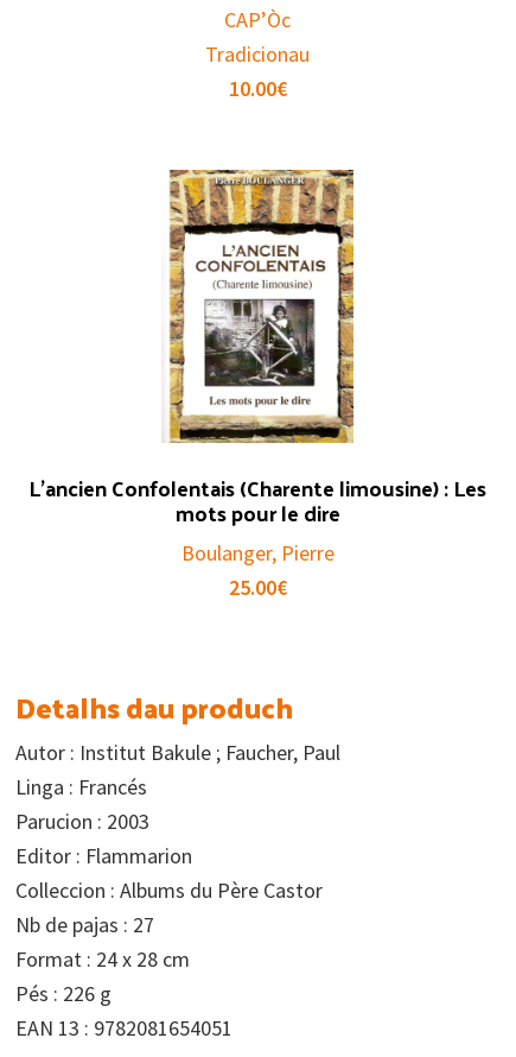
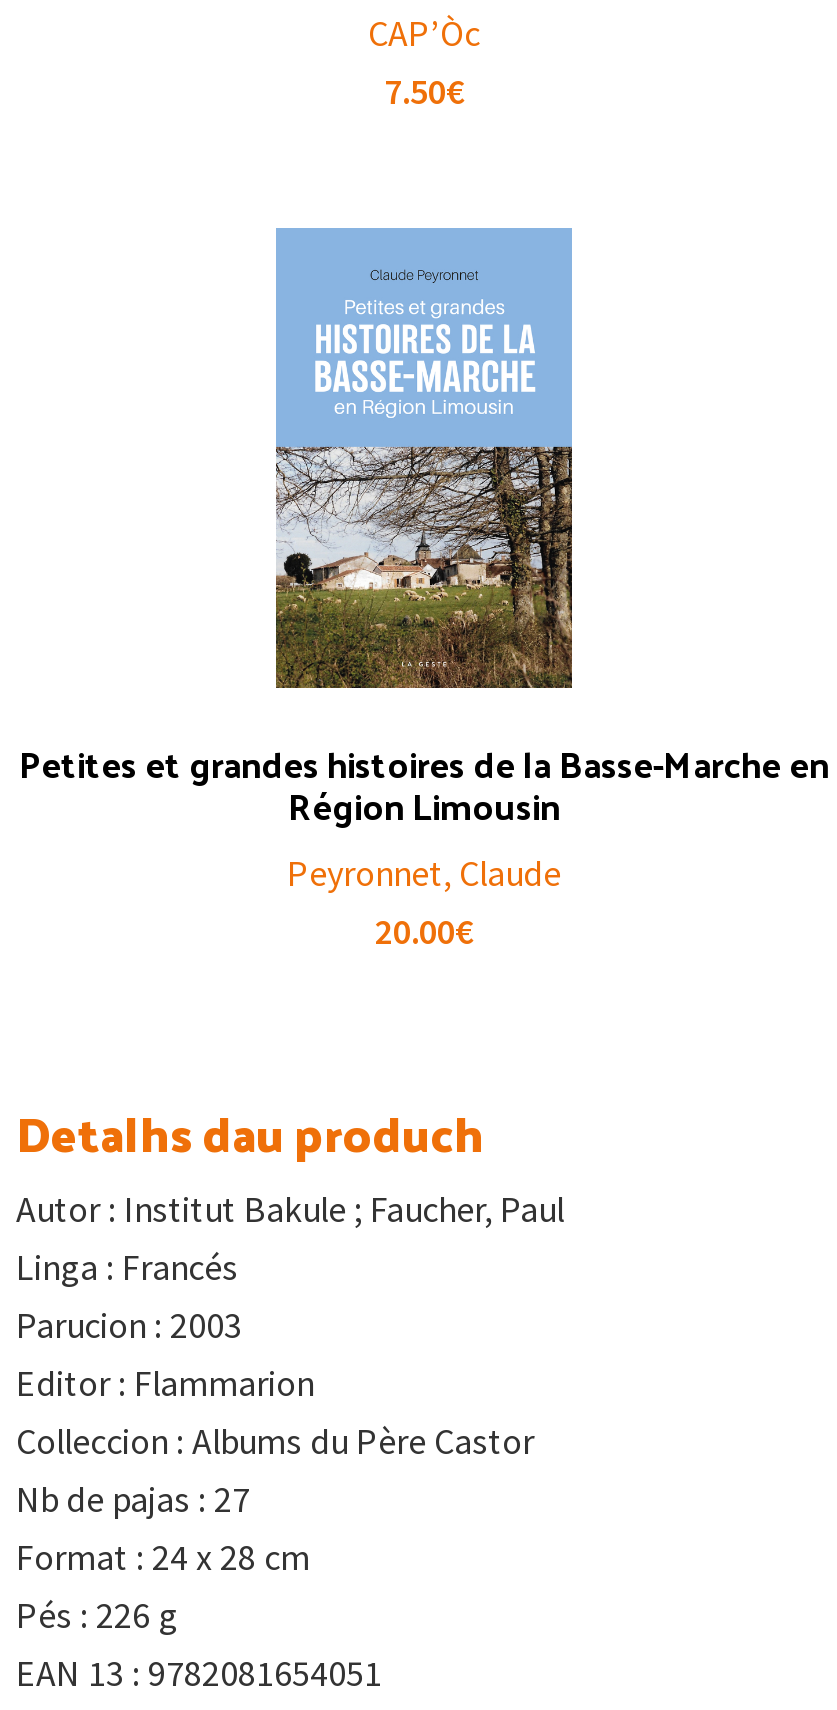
- Tradicionau
- 10.00€
+ 7.50€

- [image]
- L’ancien Confolentais (Charente limousine) : Les
- mots pour le dire
- Boulanger, Pierre
- 25.00€
+ [image]
+ Petites et grandes histoires de la Basse-Marche en
+ Région Limousin
+ Peyronnet, Claude
+ 20.00€
